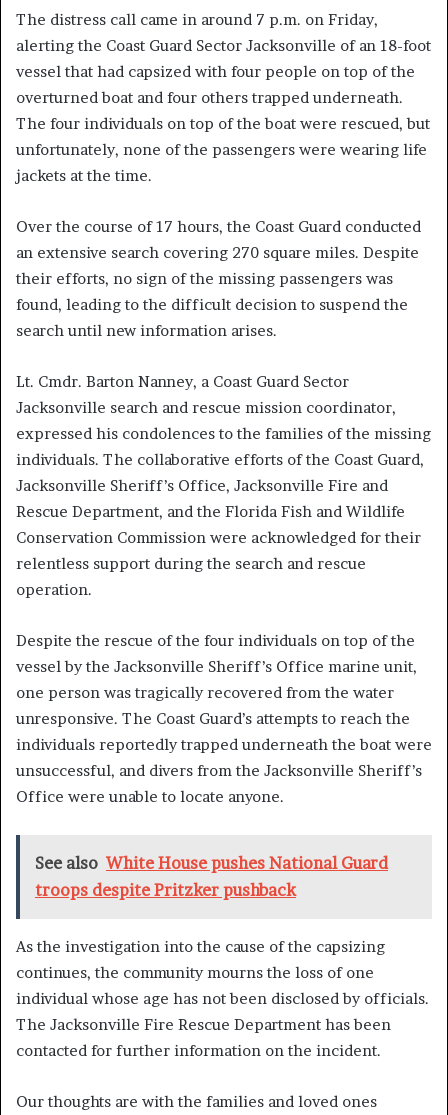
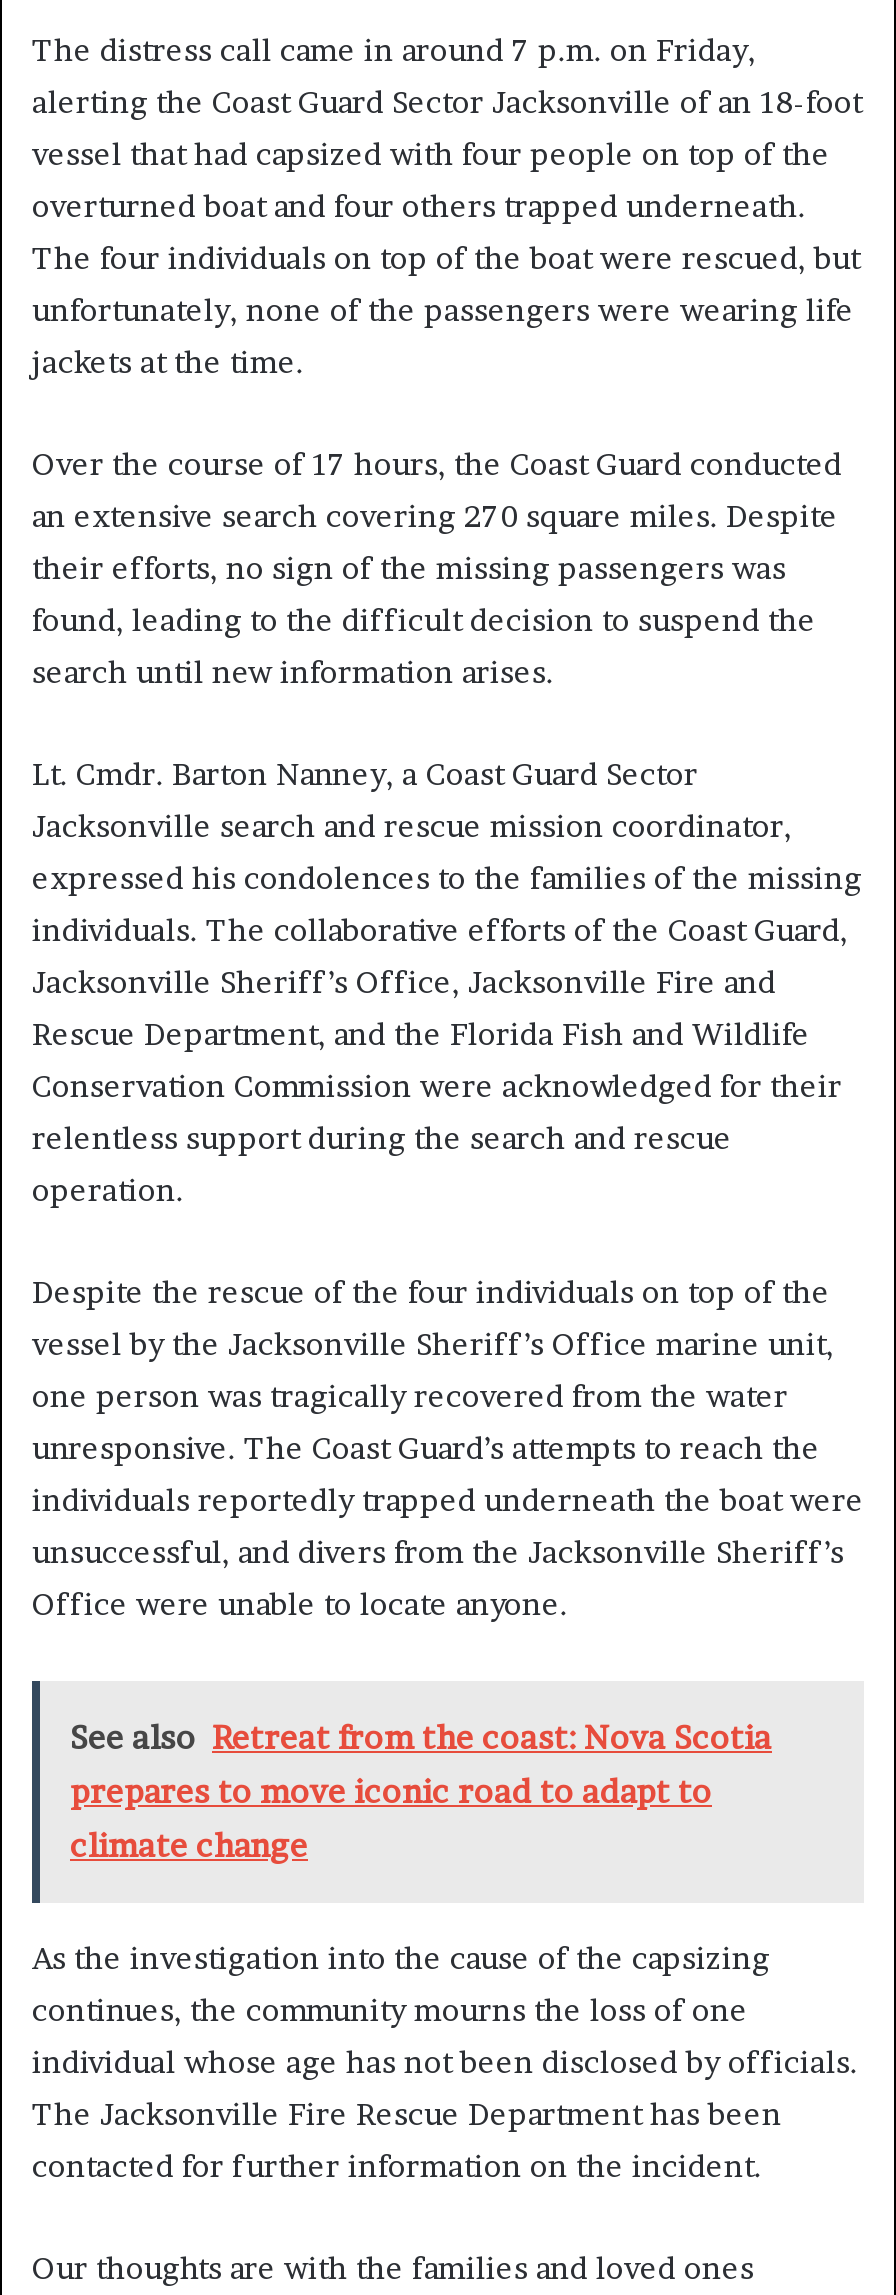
- See also White House pushes National Guard
- troops despite Pritzker pushback
+ See also Retreat from the coast: Nova Scotia
+ prepares to move iconic road to adapt to
+ climate change
